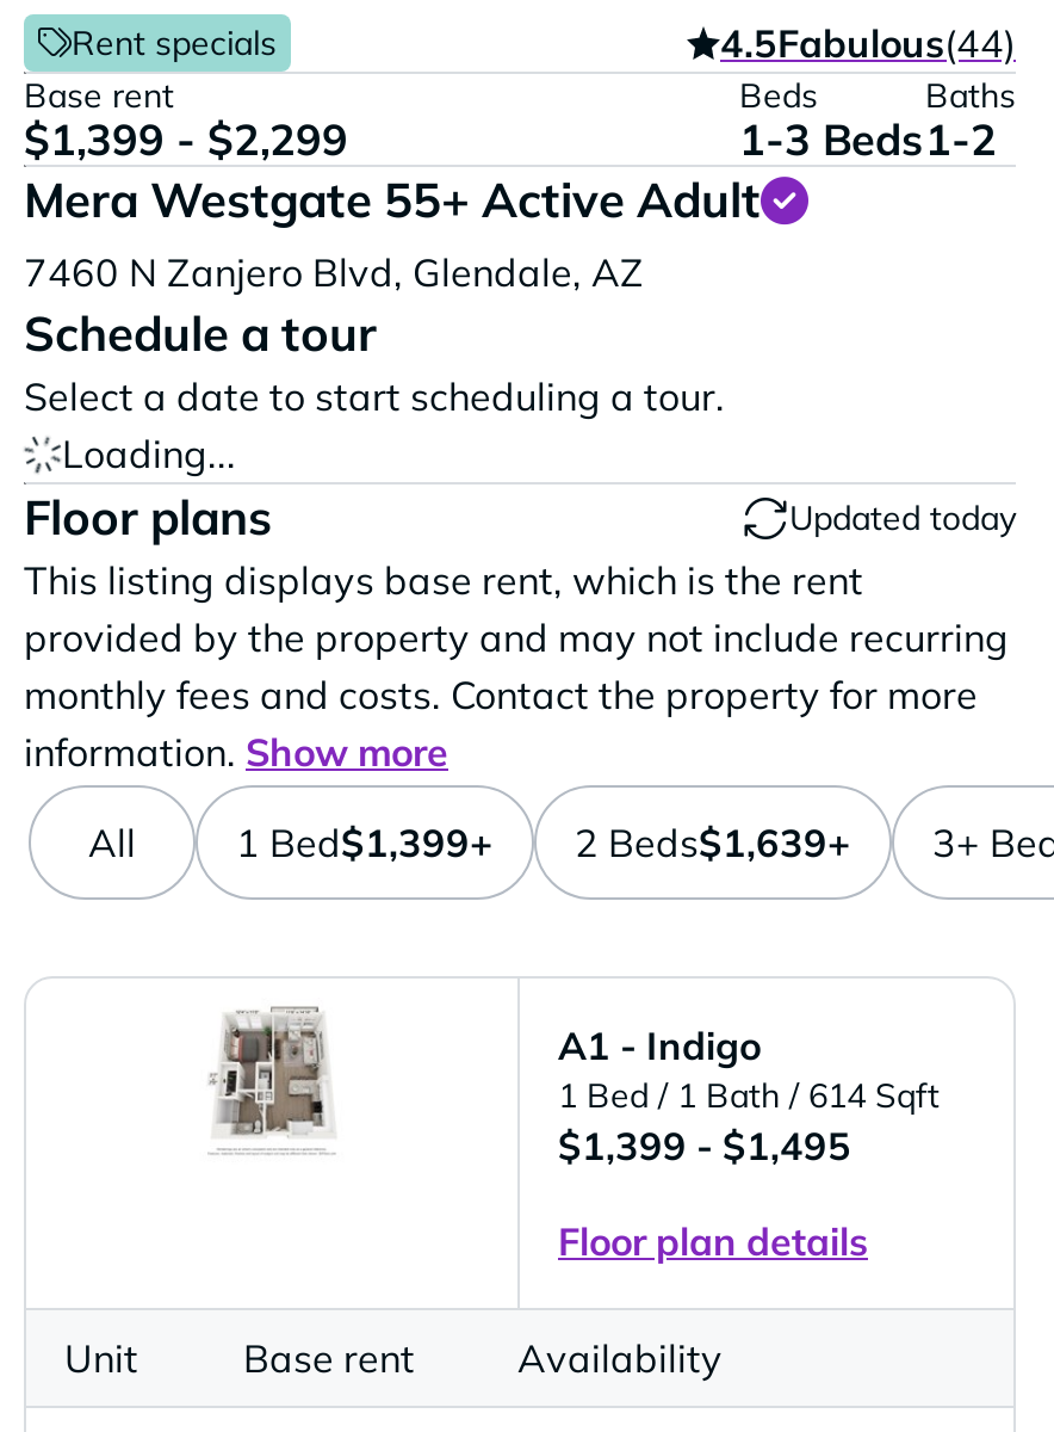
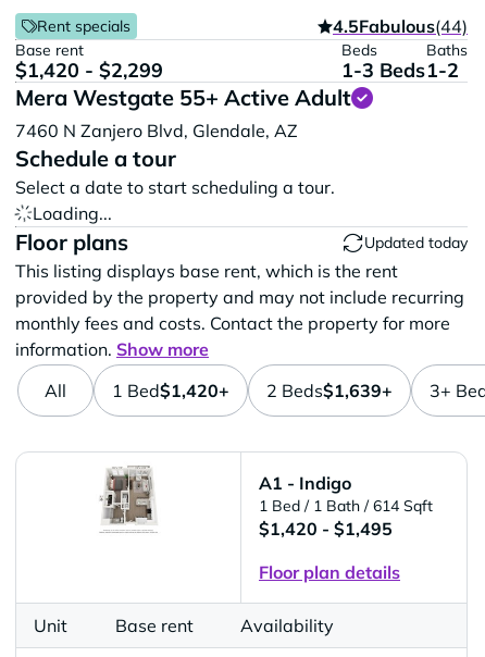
- $1,399 - $2,299
+ $1,420 - $2,299

- 1 Bed$1,399+
+ 1 Bed$1,420+

- $1,399 - $1,495
+ $1,420 - $1,495
